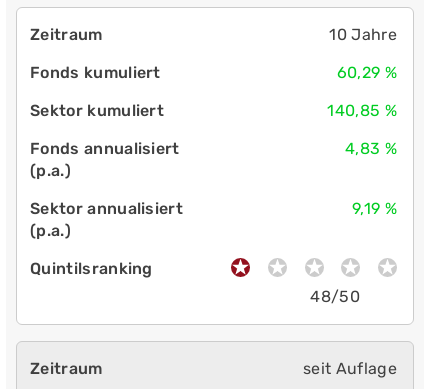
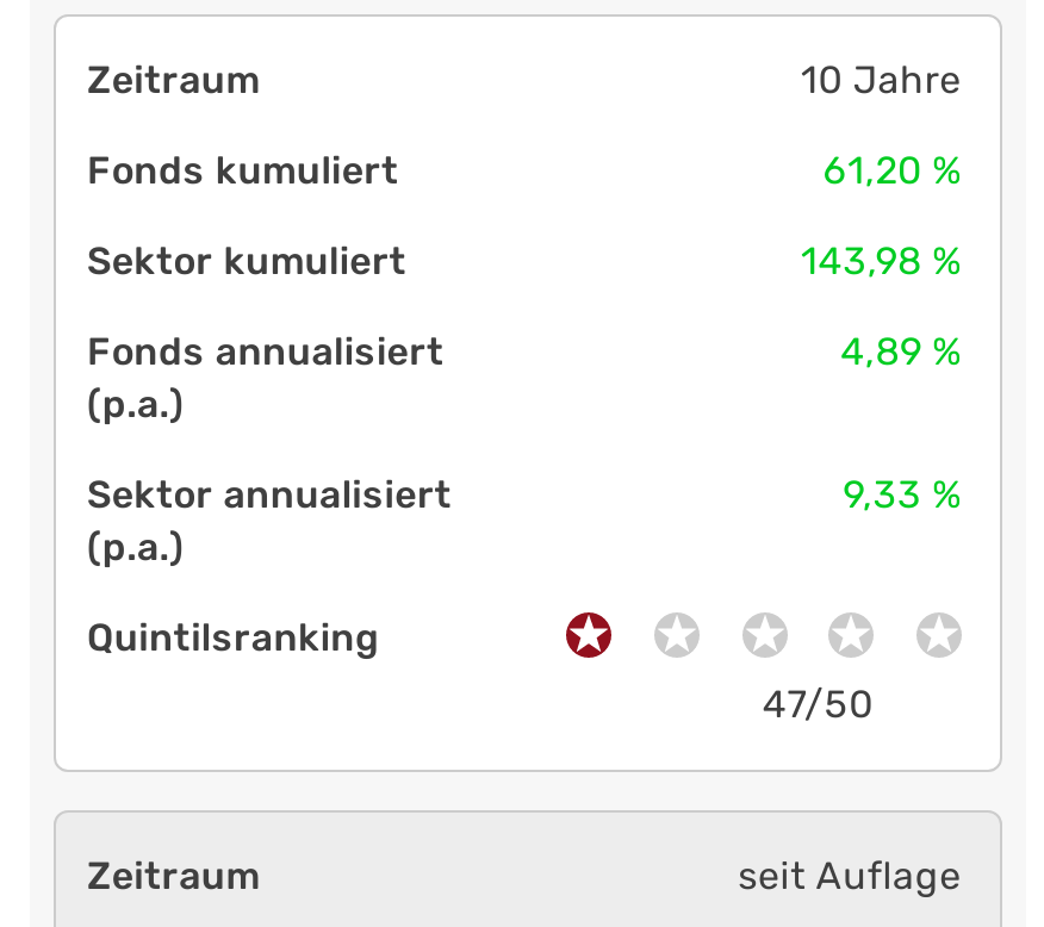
- 60,29 %
+ 61,20 %

- 140,85 %
+ 143,98 %

- 4,83 %
+ 4,89 %

- 9,19 %
+ 9,33 %

- 48/50
+ 47/50
